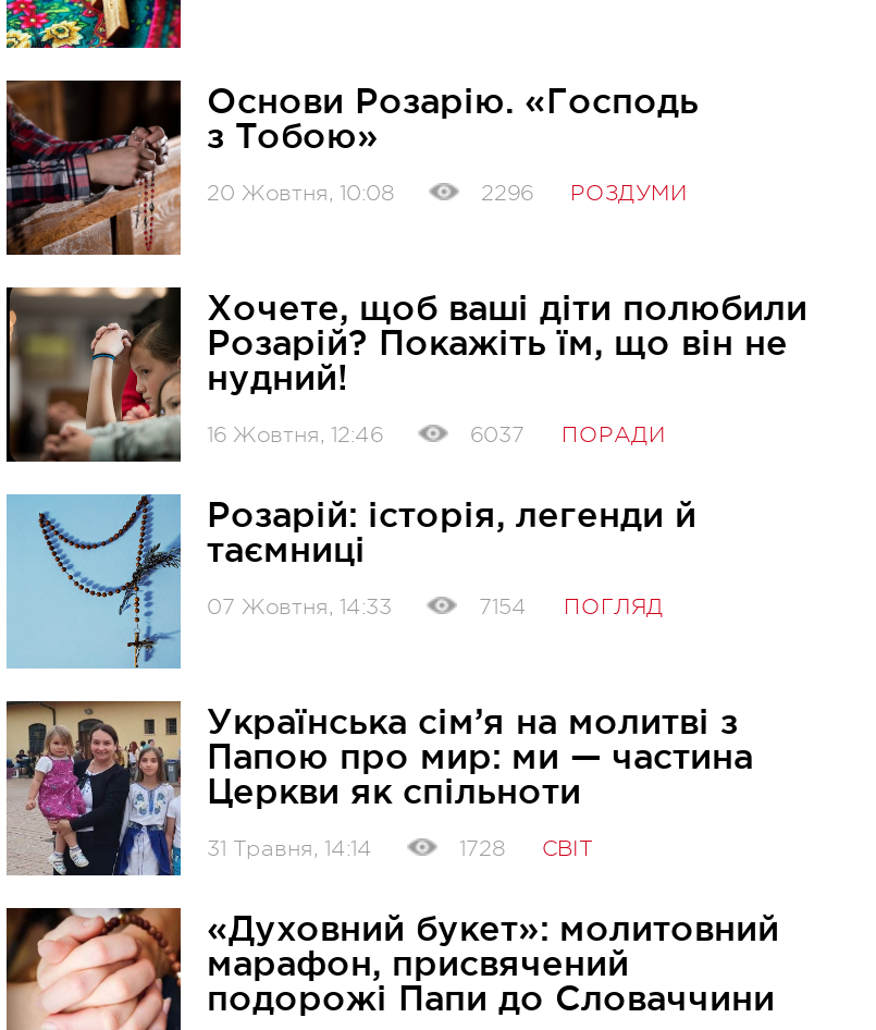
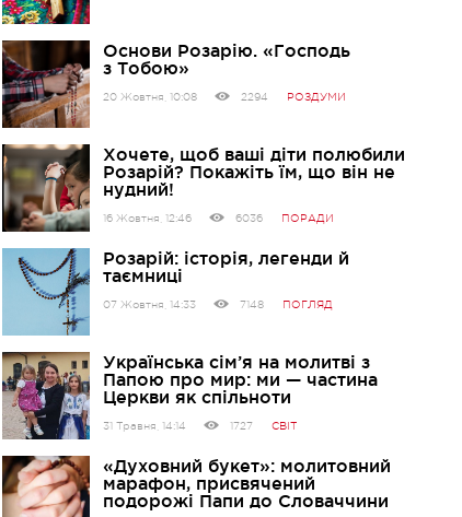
- 2296 РОЗДУМИ
+ 2294 РОЗДУМИ

- 6037 ПОРАДИ
+ 6036 ПОРАДИ

- 7154 ПОГЛЯД
+ 7148 ПОГЛЯД

- 1728 СВІТ
+ 1727 СВІТ
